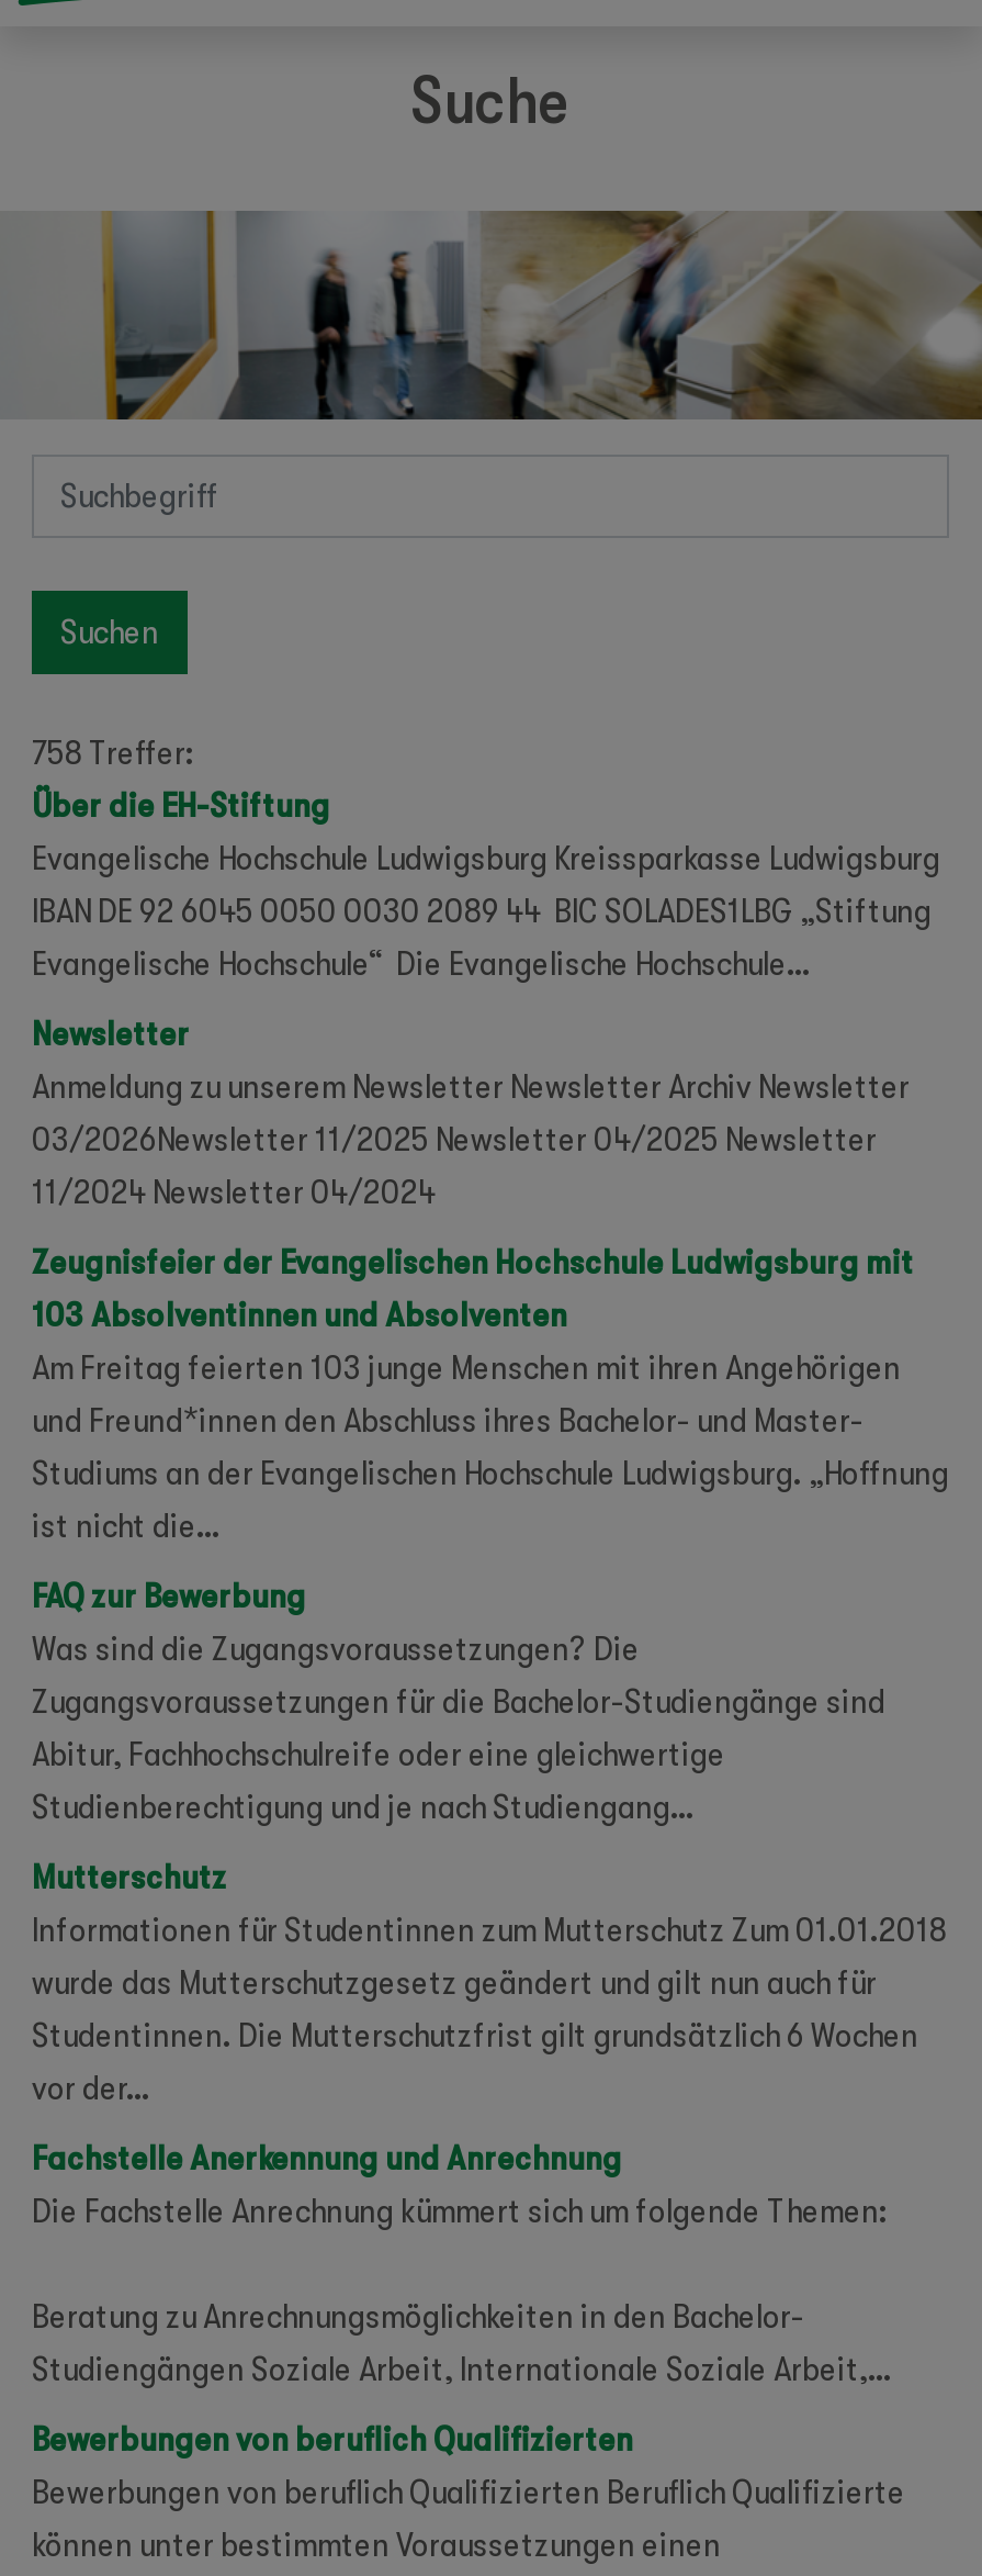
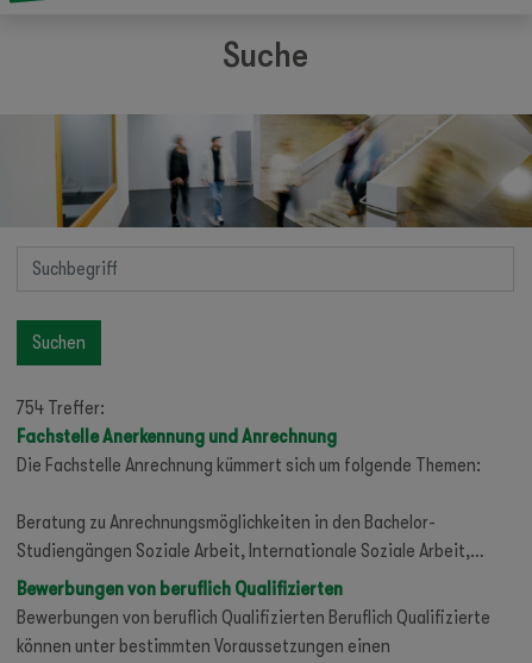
- 758 Treffer:
- Über die EH-Stiftung
- Evangelische Hochschule Ludwigsburg Kreissparkasse Ludwigsburg
- IBAN DE 92 6045 0050 0030 2089 44 BIC SOLADES1LBG „Stiftung
- Evangelische Hochschule“ Die Evangelische Hochschule…
- Newsletter
- Anmeldung zu unserem Newsletter Newsletter Archiv Newsletter
- 03/2026Newsletter 11/2025 Newsletter 04/2025 Newsletter
- 11/2024 Newsletter 04/2024
- Zeugnisfeier der Evangelischen Hochschule Ludwigsburg mit
- 103 Absolventinnen und Absolventen
- Am Freitag feierten 103 junge Menschen mit ihren Angehörigen
- und Freund*innen den Abschluss ihres Bachelor- und Master-
- Studiums an der Evangelischen Hochschule Ludwigsburg. „Hoffnung
- ist nicht die…
- FAQ zur Bewerbung
- Was sind die Zugangsvoraussetzungen? Die
- Zugangsvoraussetzungen für die Bachelor-Studiengänge sind
- Abitur, Fachhochschulreife oder eine gleichwertige
- Studienberechtigung und je nach Studiengang…
- Mutterschutz
- Informationen für Studentinnen zum Mutterschutz Zum 01.01.2018
- wurde das Mutterschutzgesetz geändert und gilt nun auch für
- Studentinnen. Die Mutterschutzfrist gilt grundsätzlich 6 Wochen
- vor der…
+ 754 Treffer:
